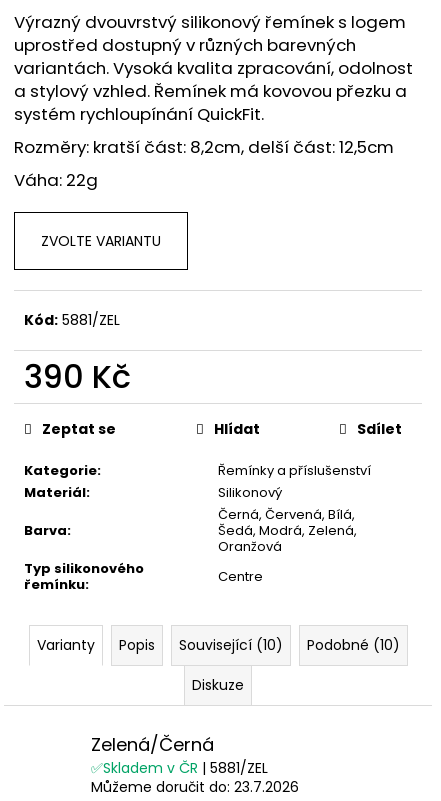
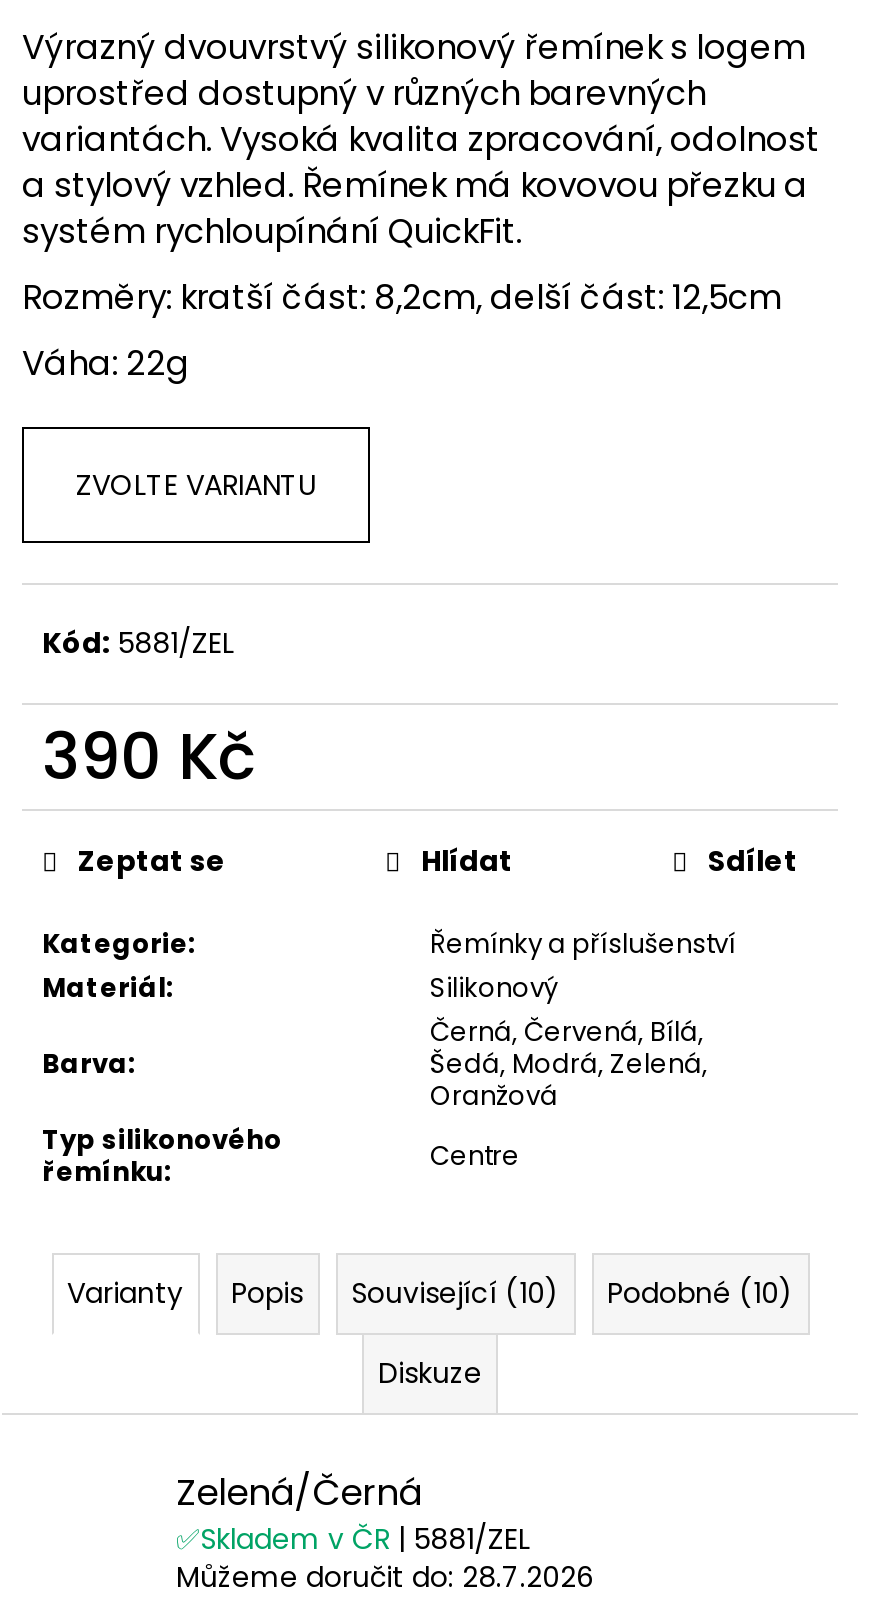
- Můžeme doručit do: 23.7.2026
+ Můžeme doručit do: 28.7.2026
